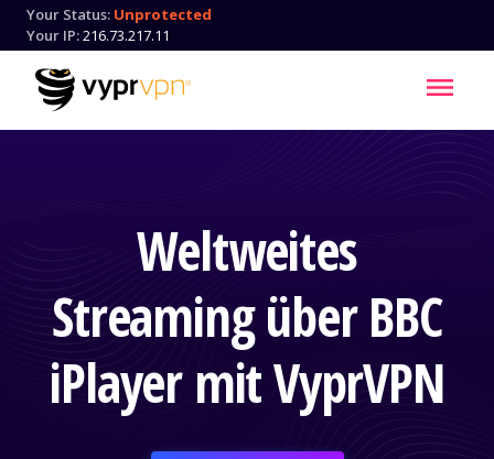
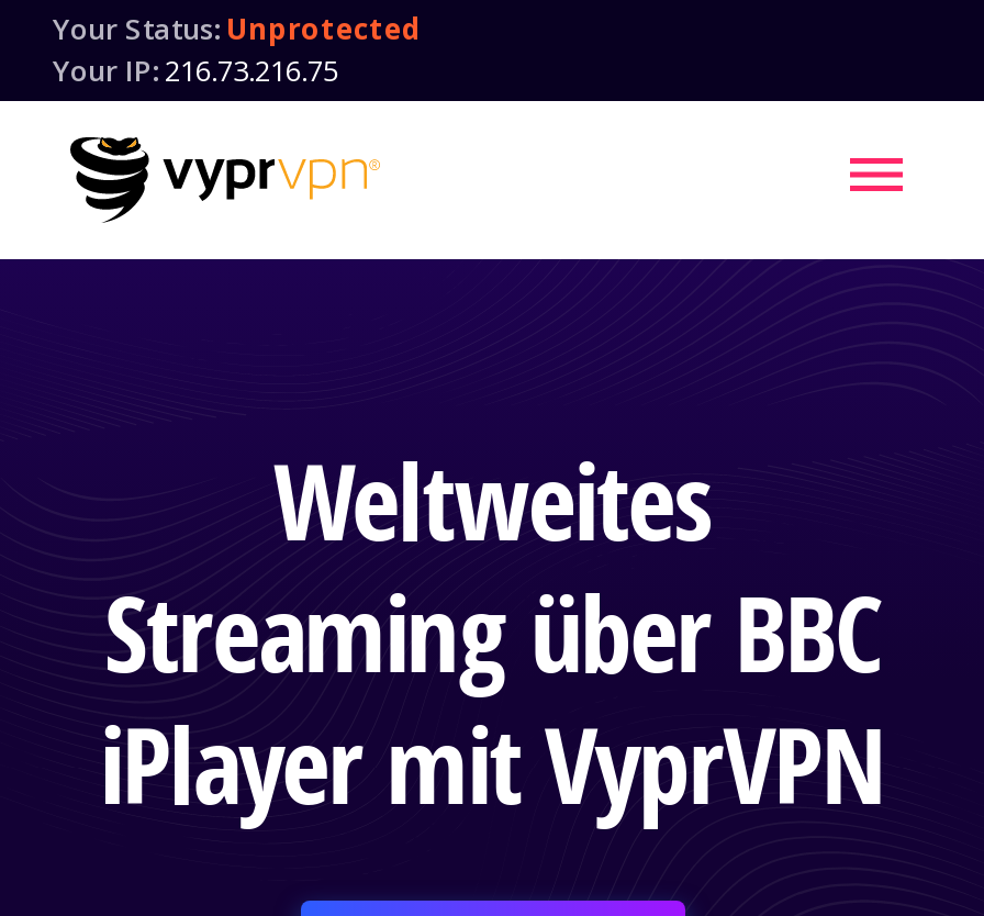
- Your IP: 216.73.217.11
+ Your IP: 216.73.216.75
